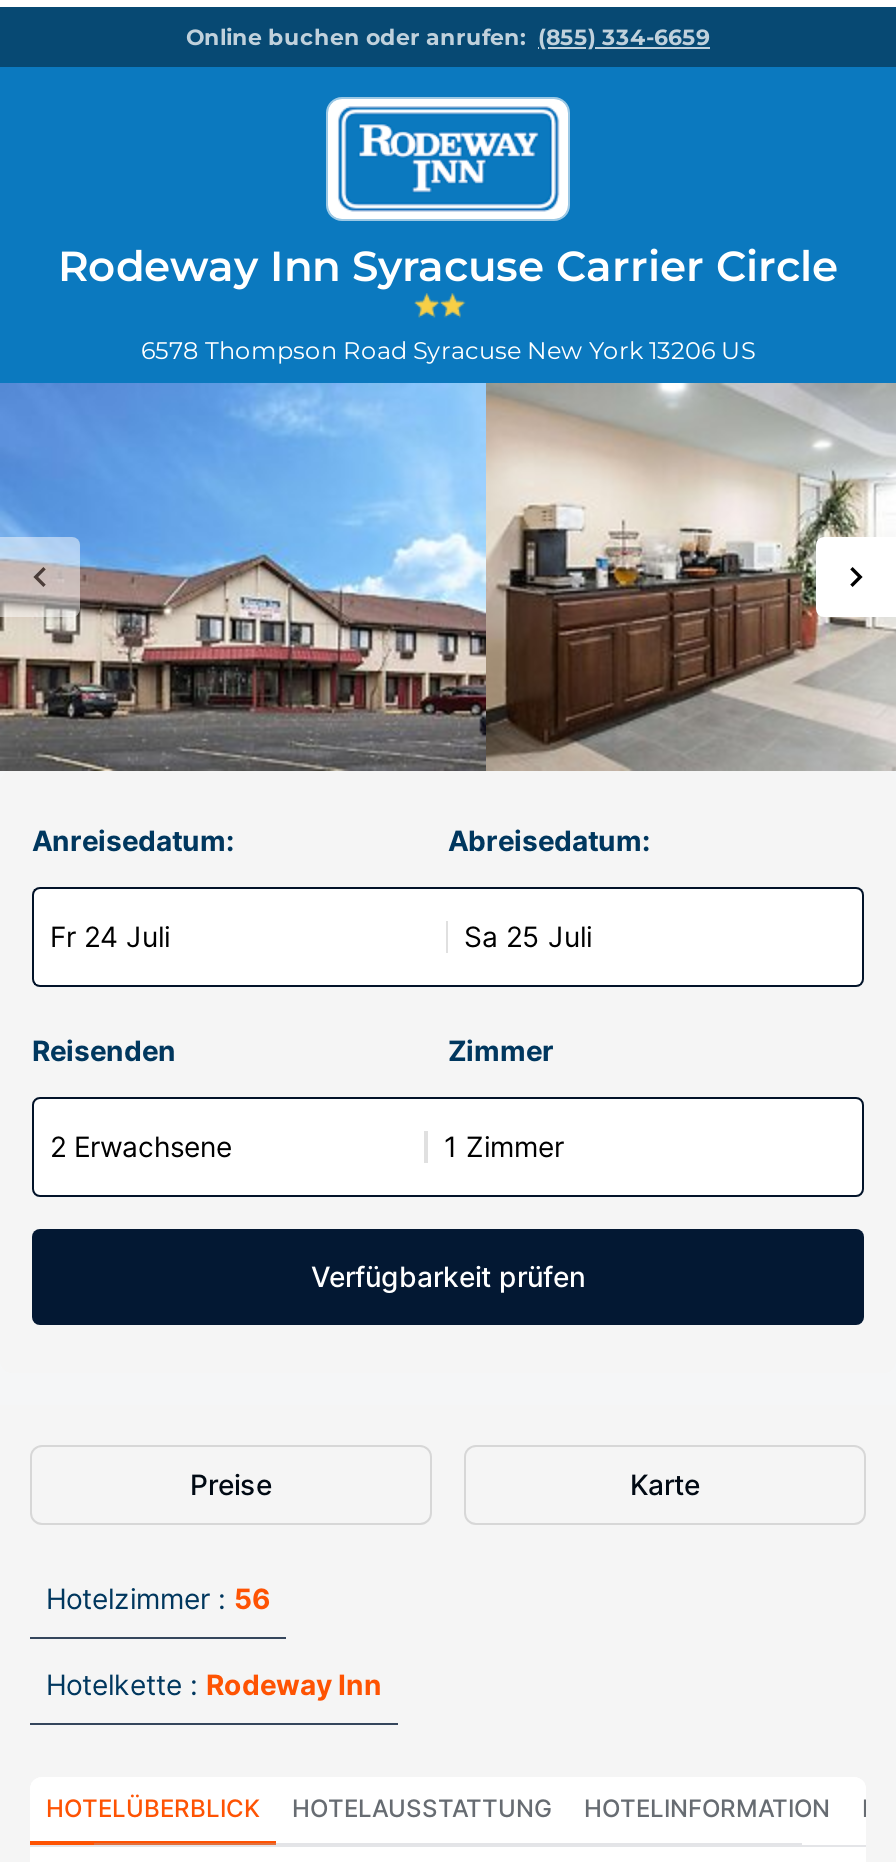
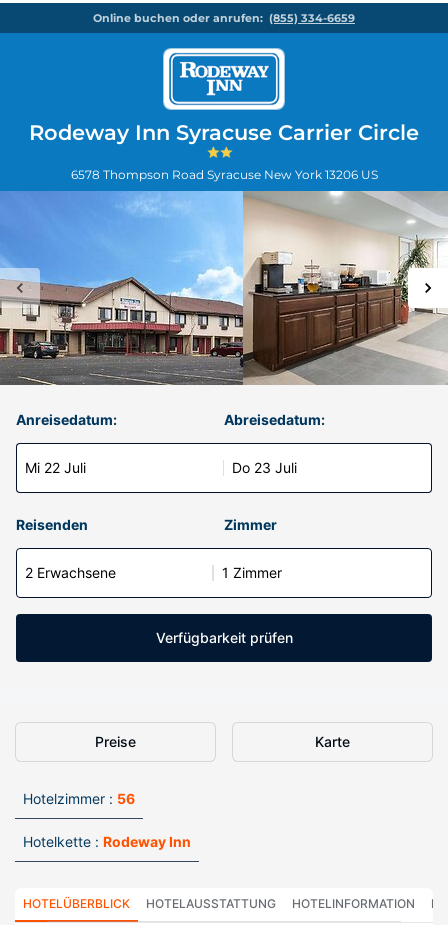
- Fr 24 Juli
+ Mi 22 Juli

- Sa 25 Juli
+ Do 23 Juli
